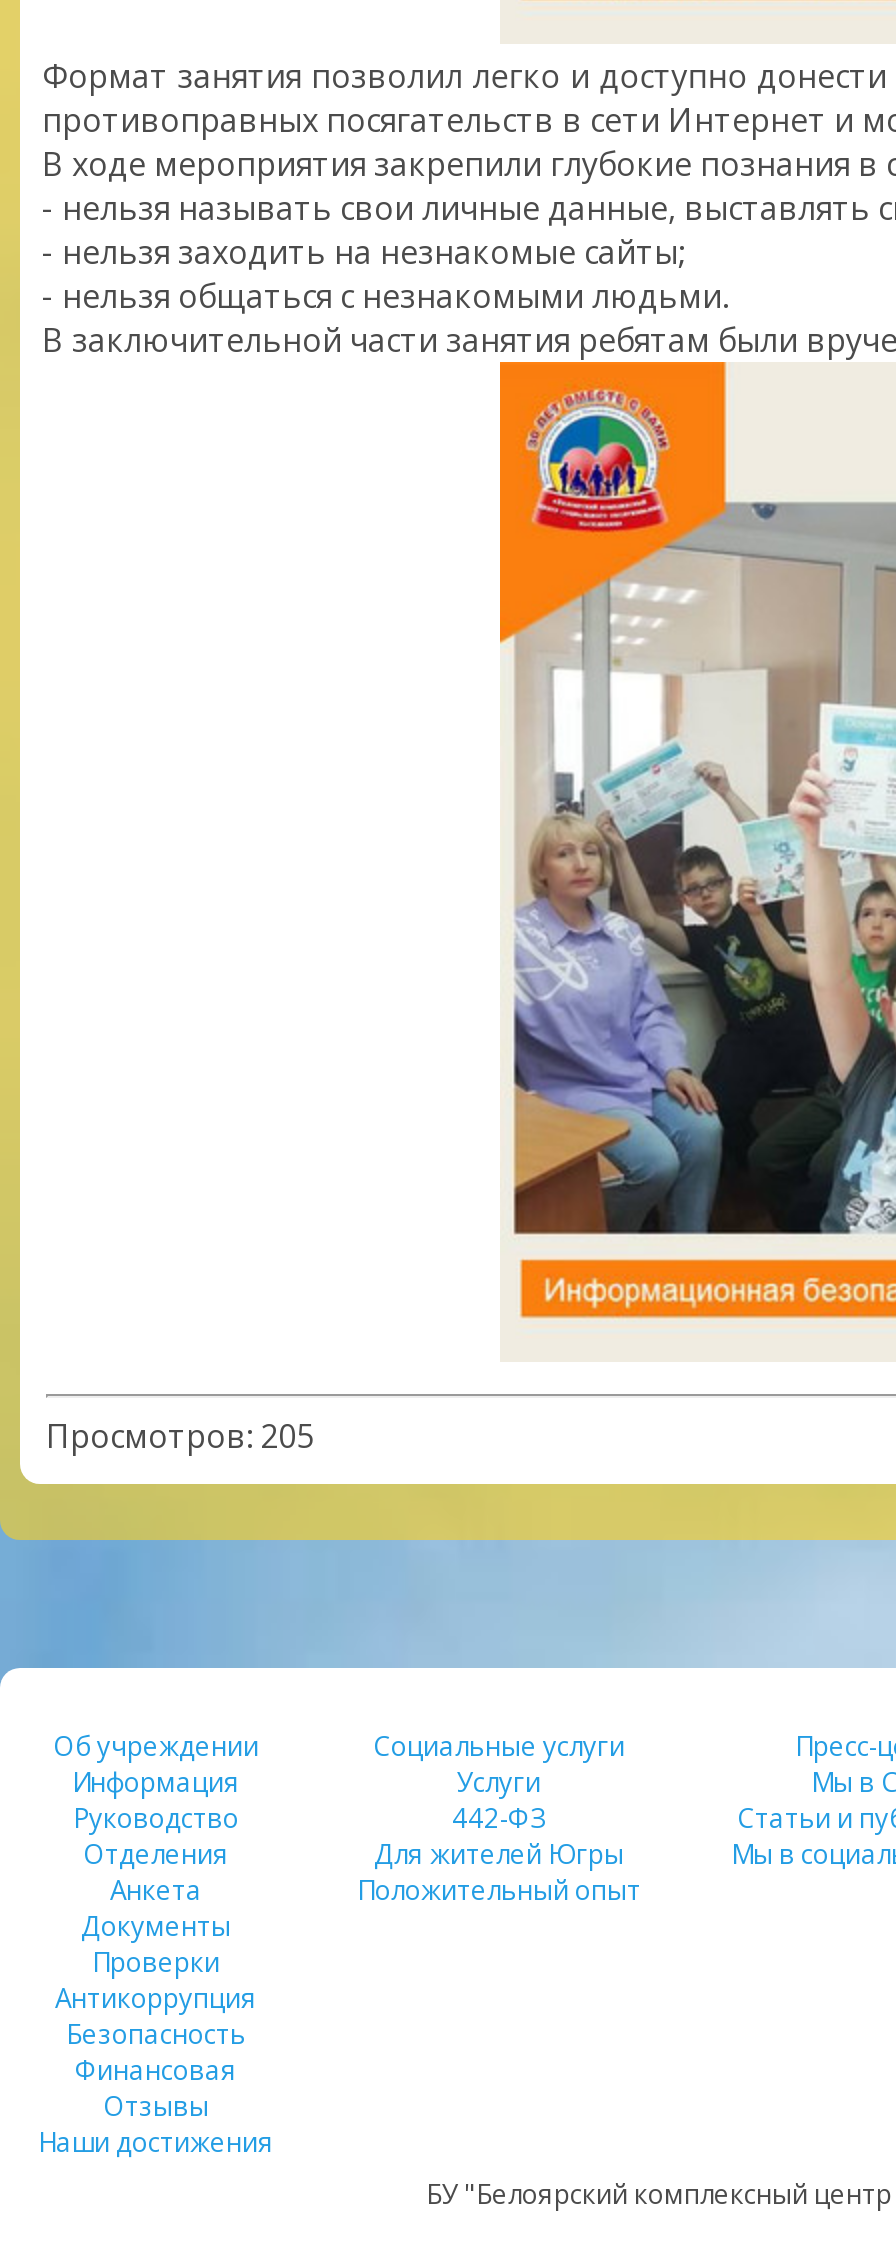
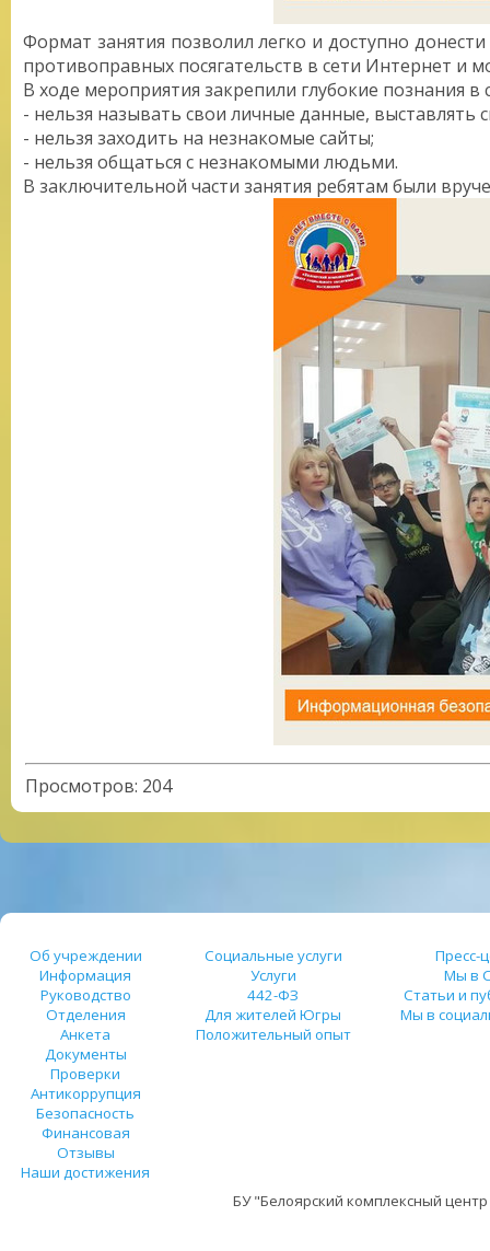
- Просмотров: 205
+ Просмотров: 204
